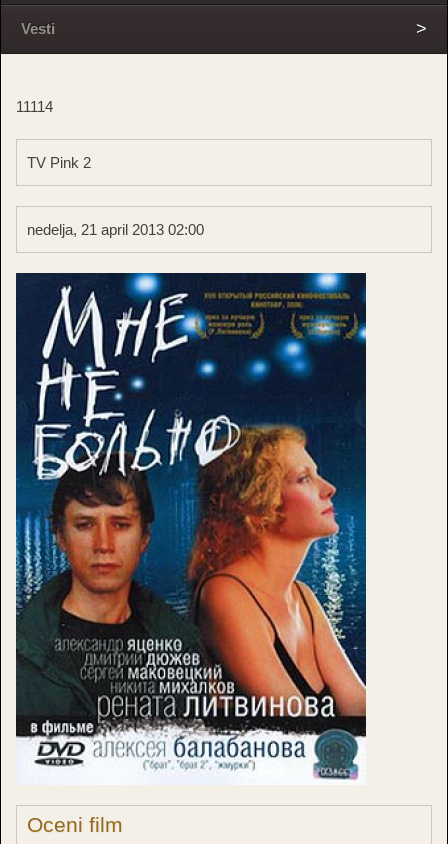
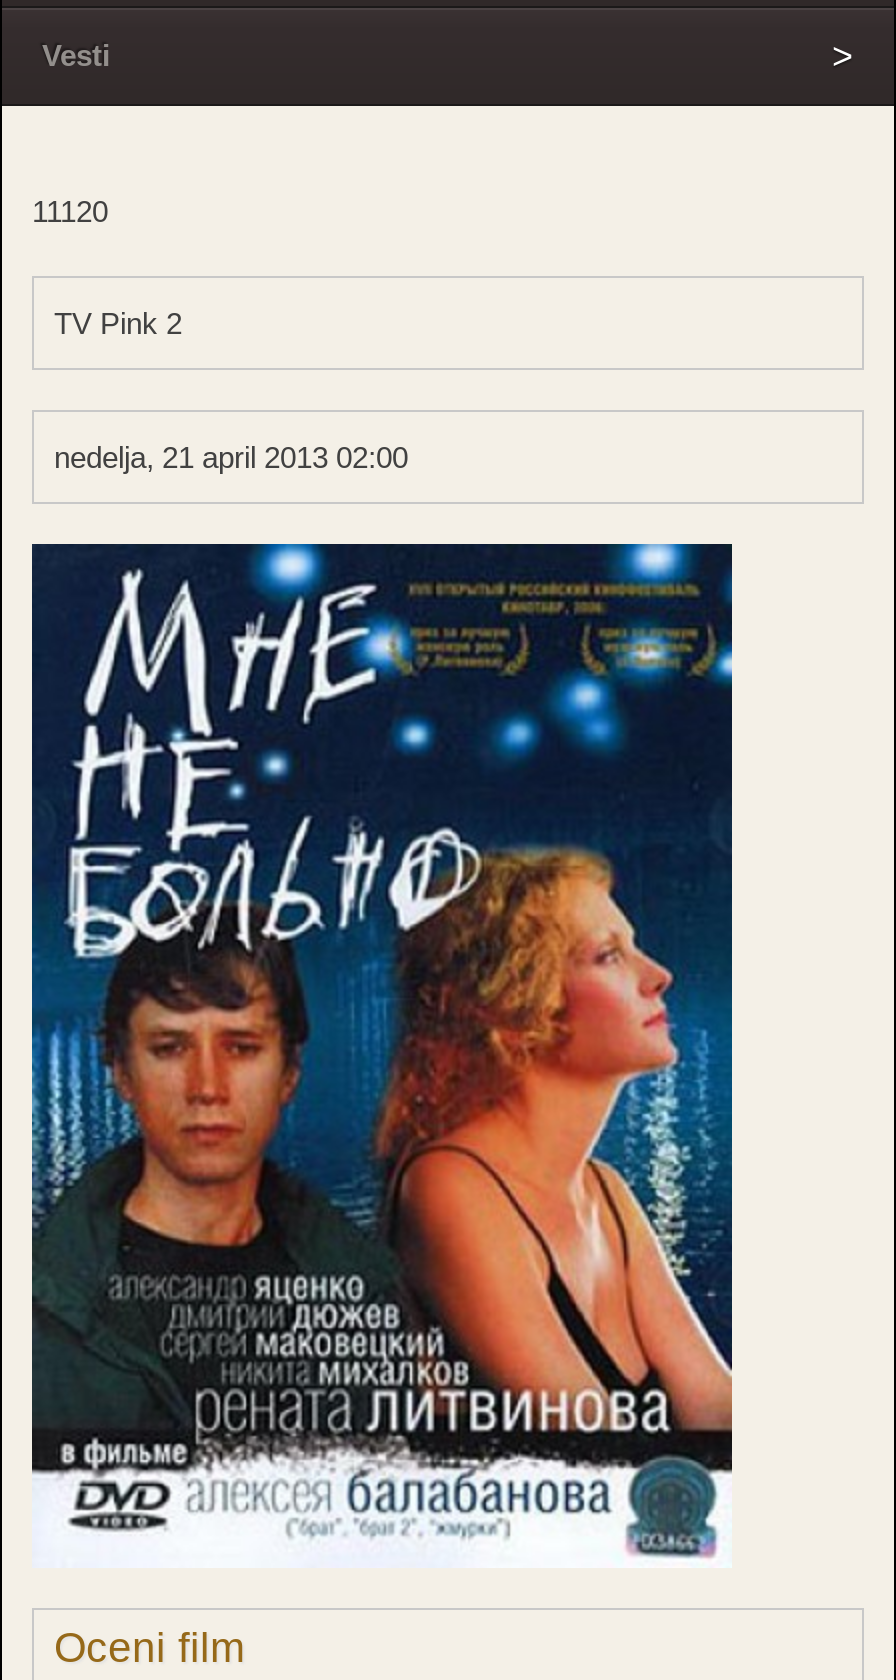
- 11114
+ 11120
